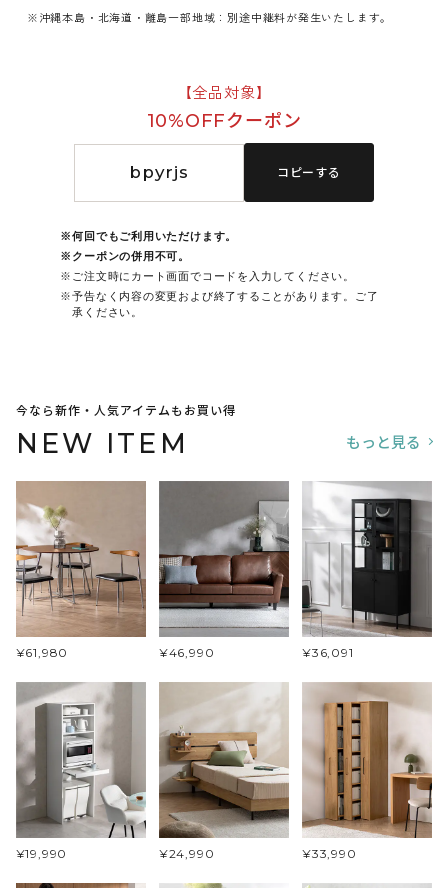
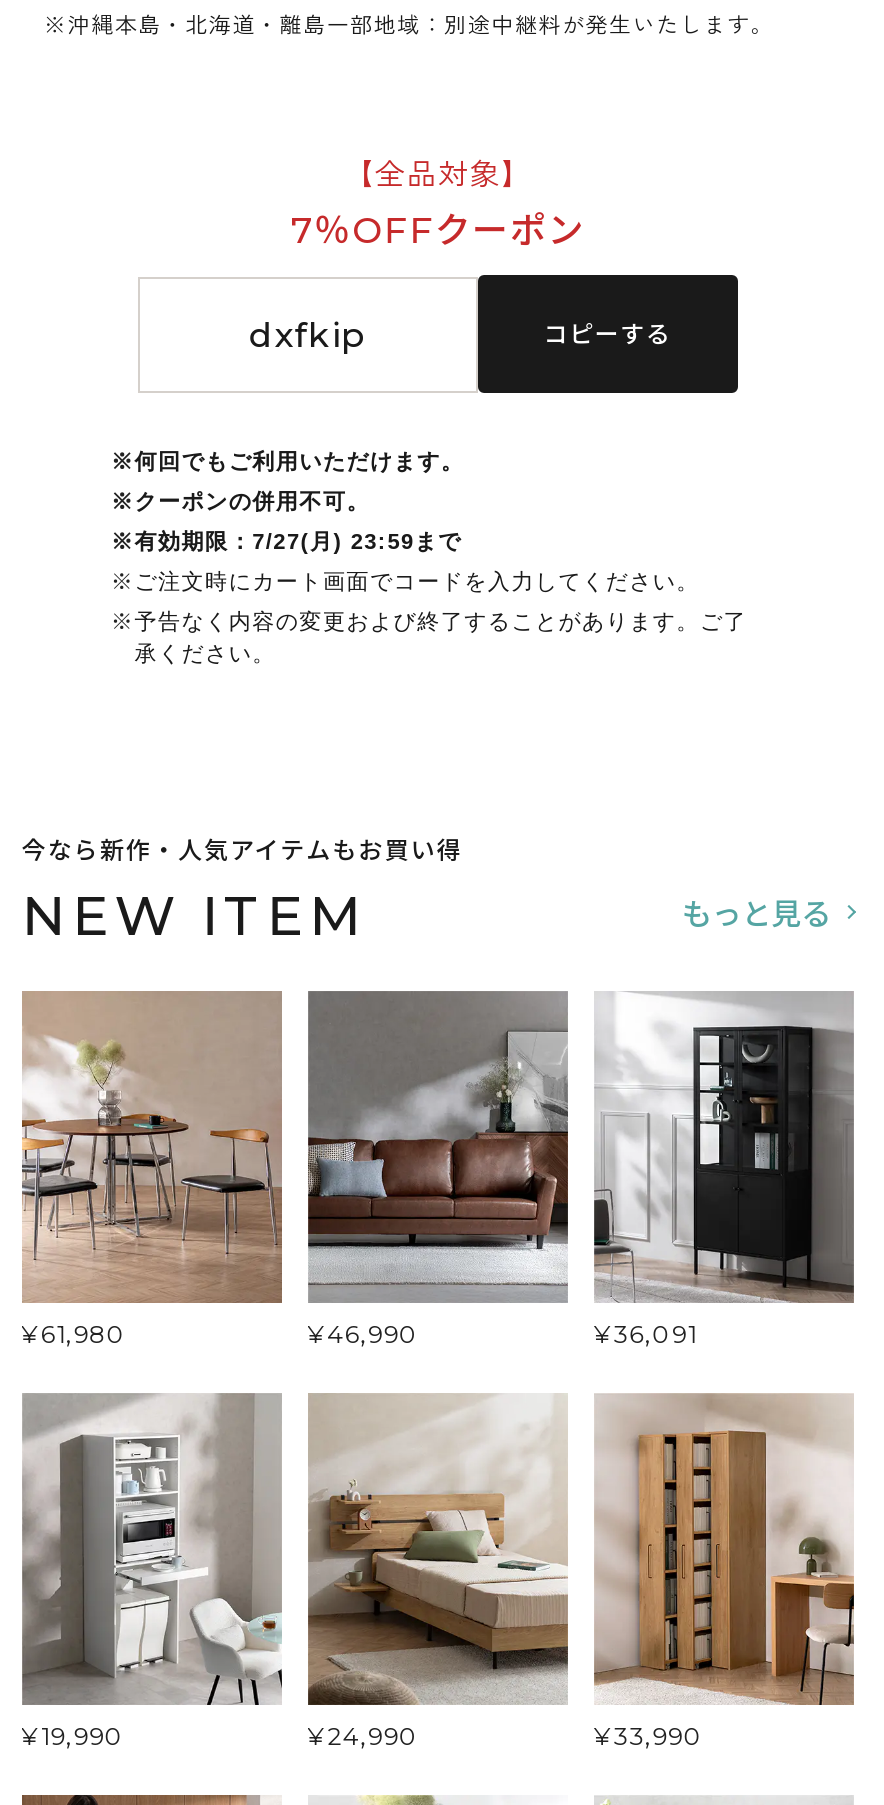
- 10%OFFクーポン
+ 7％OFFクーポン

- bpyrjs
+ dxfkip

+ 有効期限：7/27(月) 23:59まで
